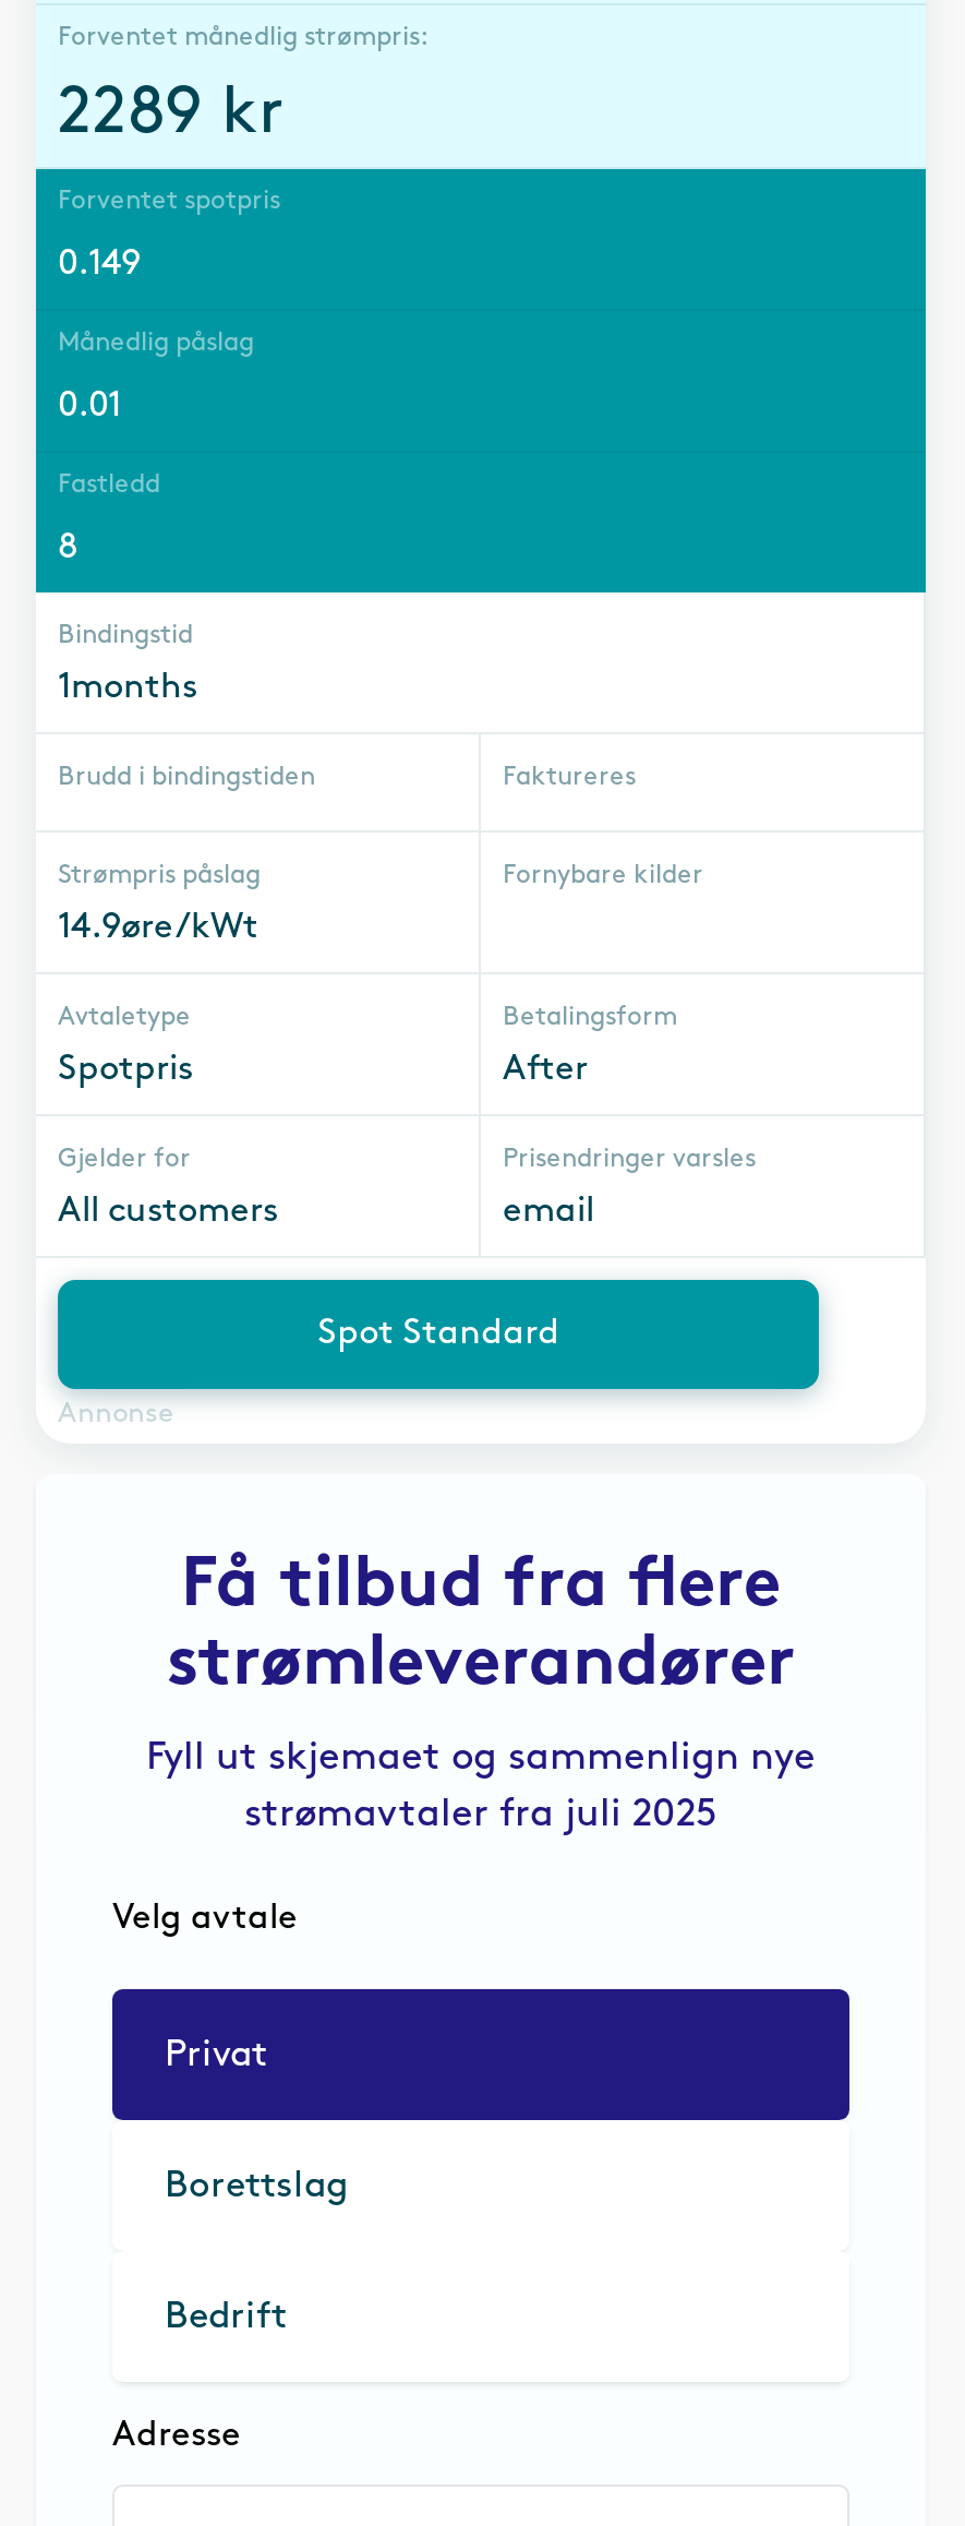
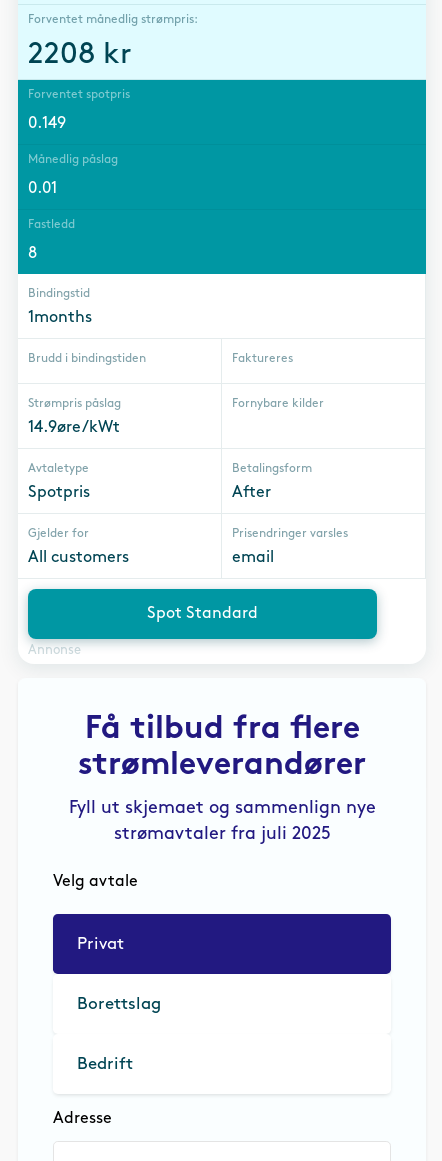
- 2289 kr
+ 2208 kr
